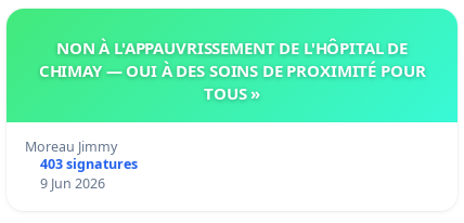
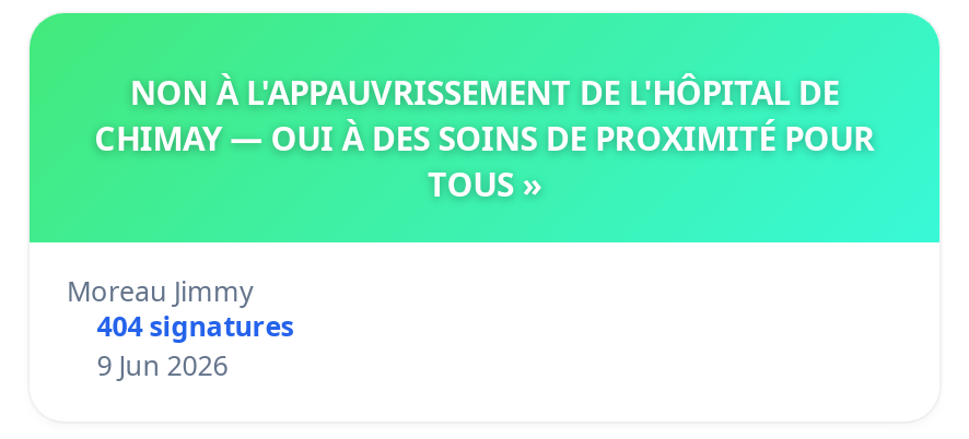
- 403 signatures
+ 404 signatures
